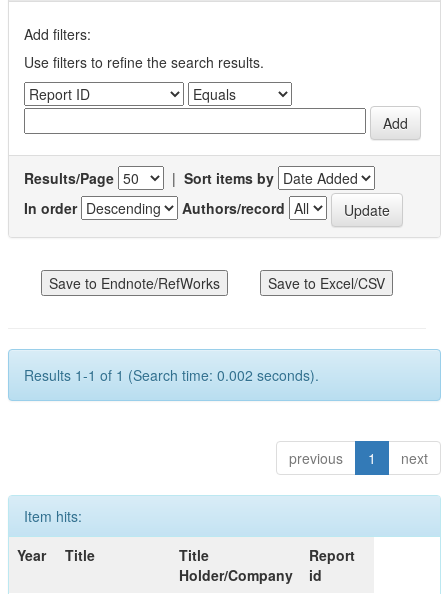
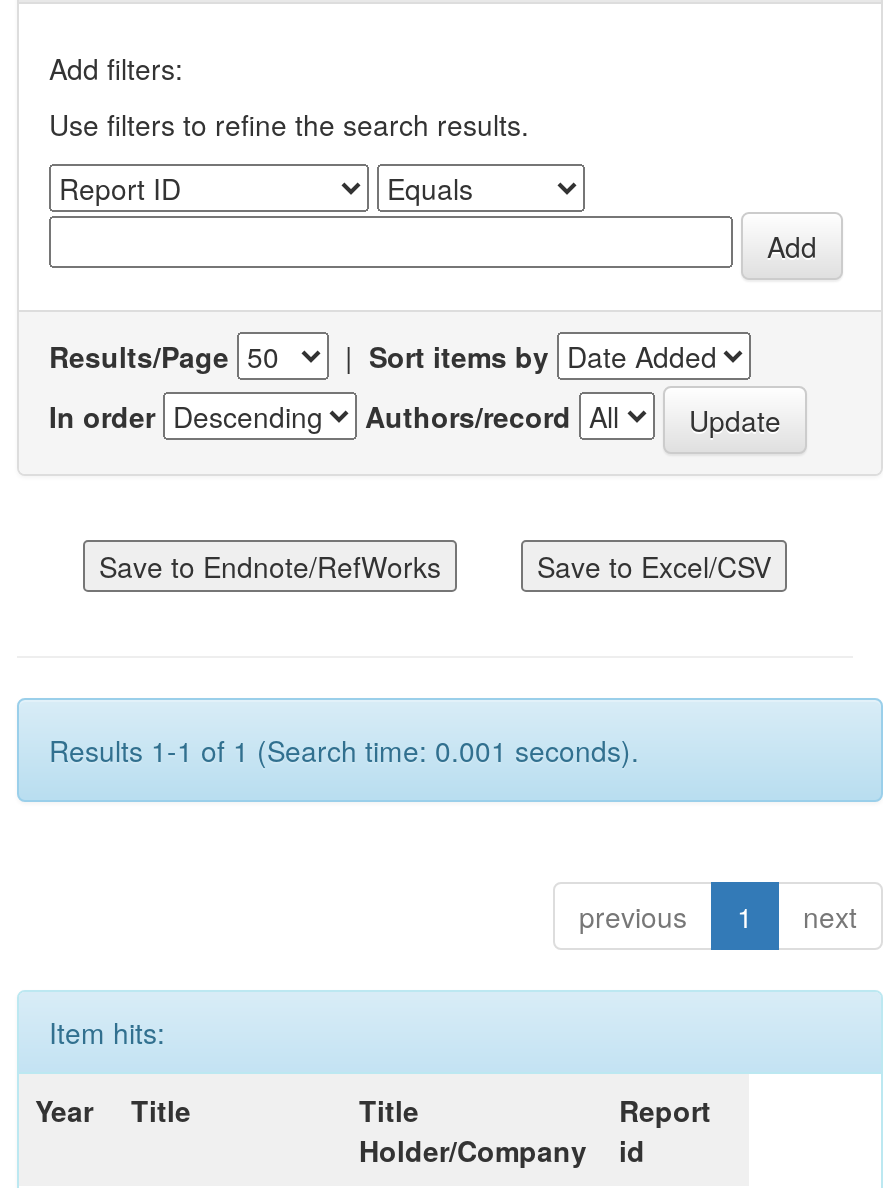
- Results 1-1 of 1 (Search time: 0.002 seconds).
+ Results 1-1 of 1 (Search time: 0.001 seconds).
